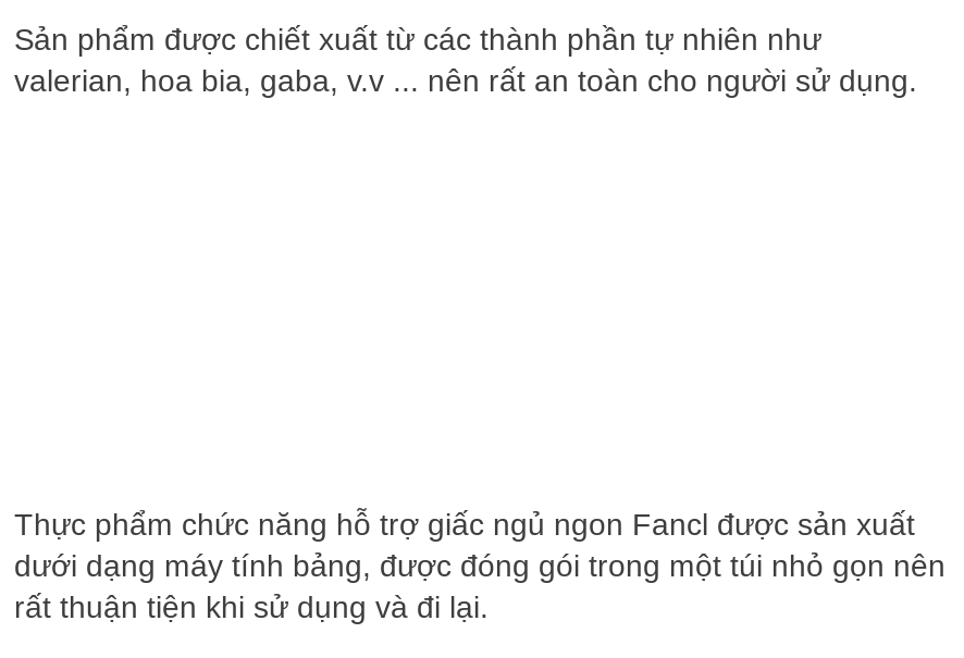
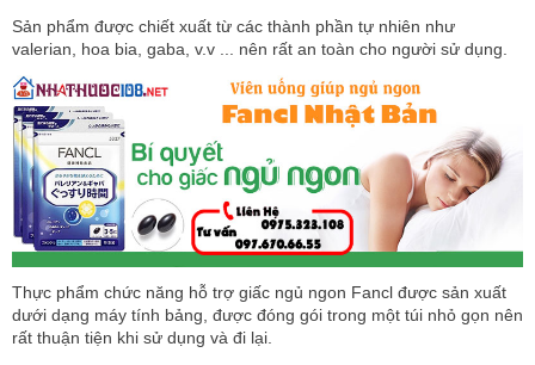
+ [image]
